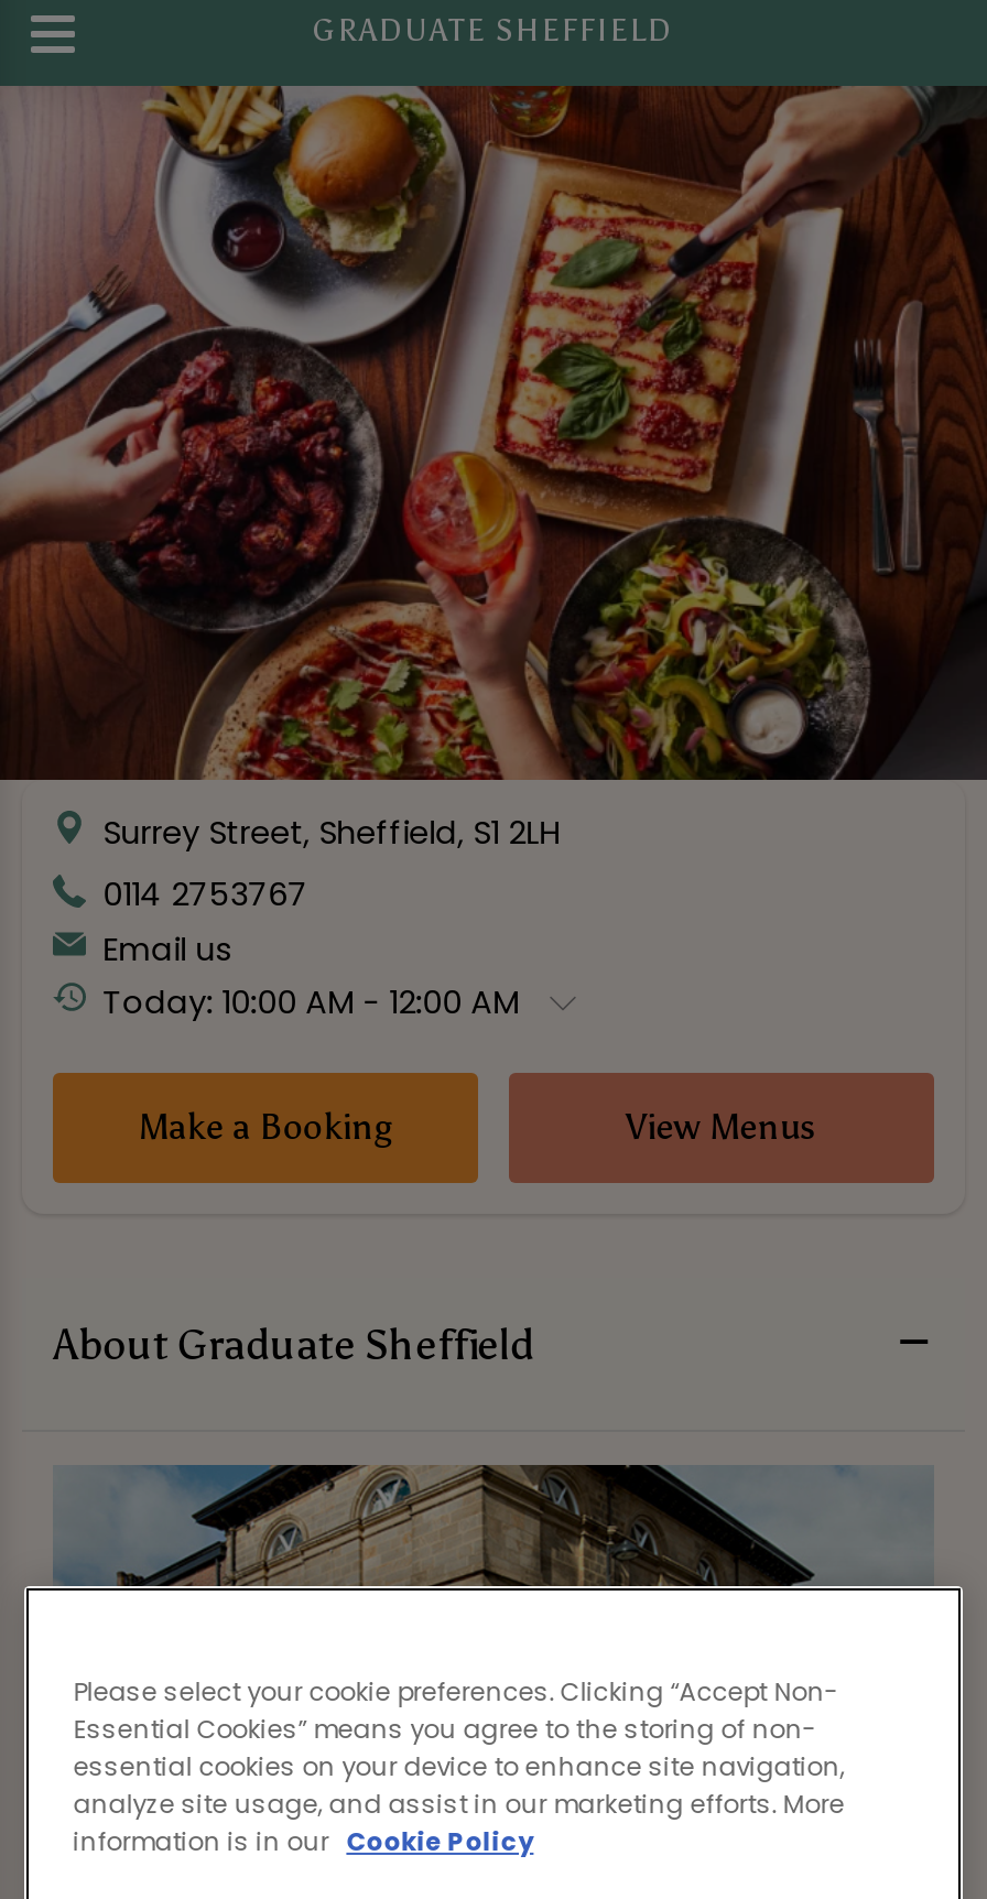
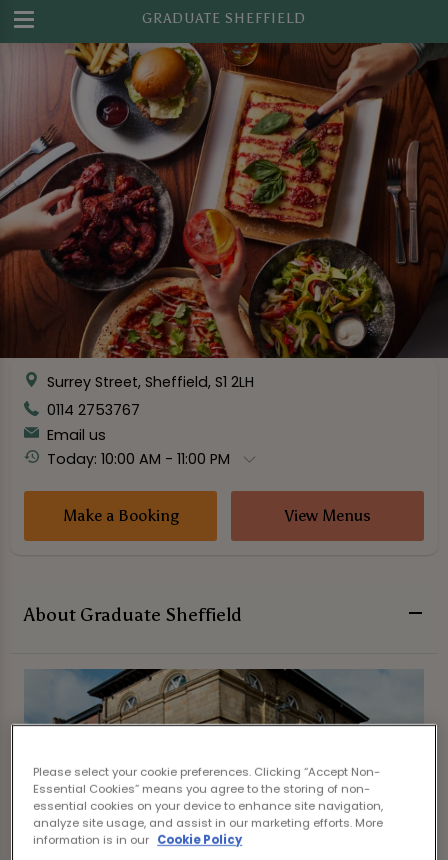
- Today: 10:00 AM - 12:00 AM
+ Today: 10:00 AM - 11:00 PM
